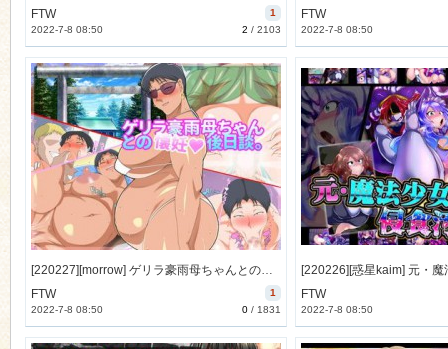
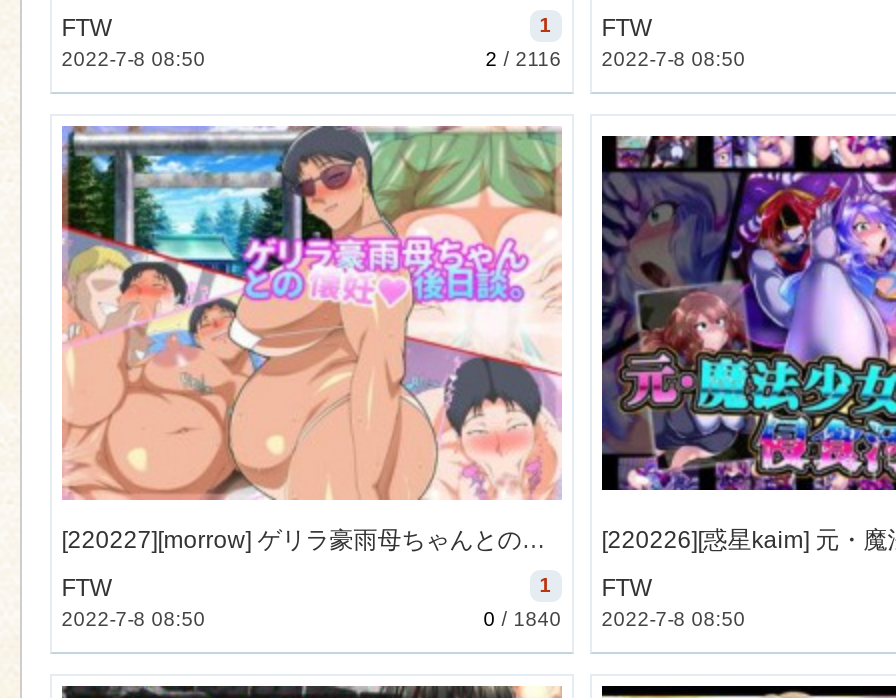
- 2 / 2103 2022-7-8 08:50
+ 2 / 2116 2022-7-8 08:50

- 0 / 1831 2022-7-8 08:50
+ 0 / 1840 2022-7-8 08:50
